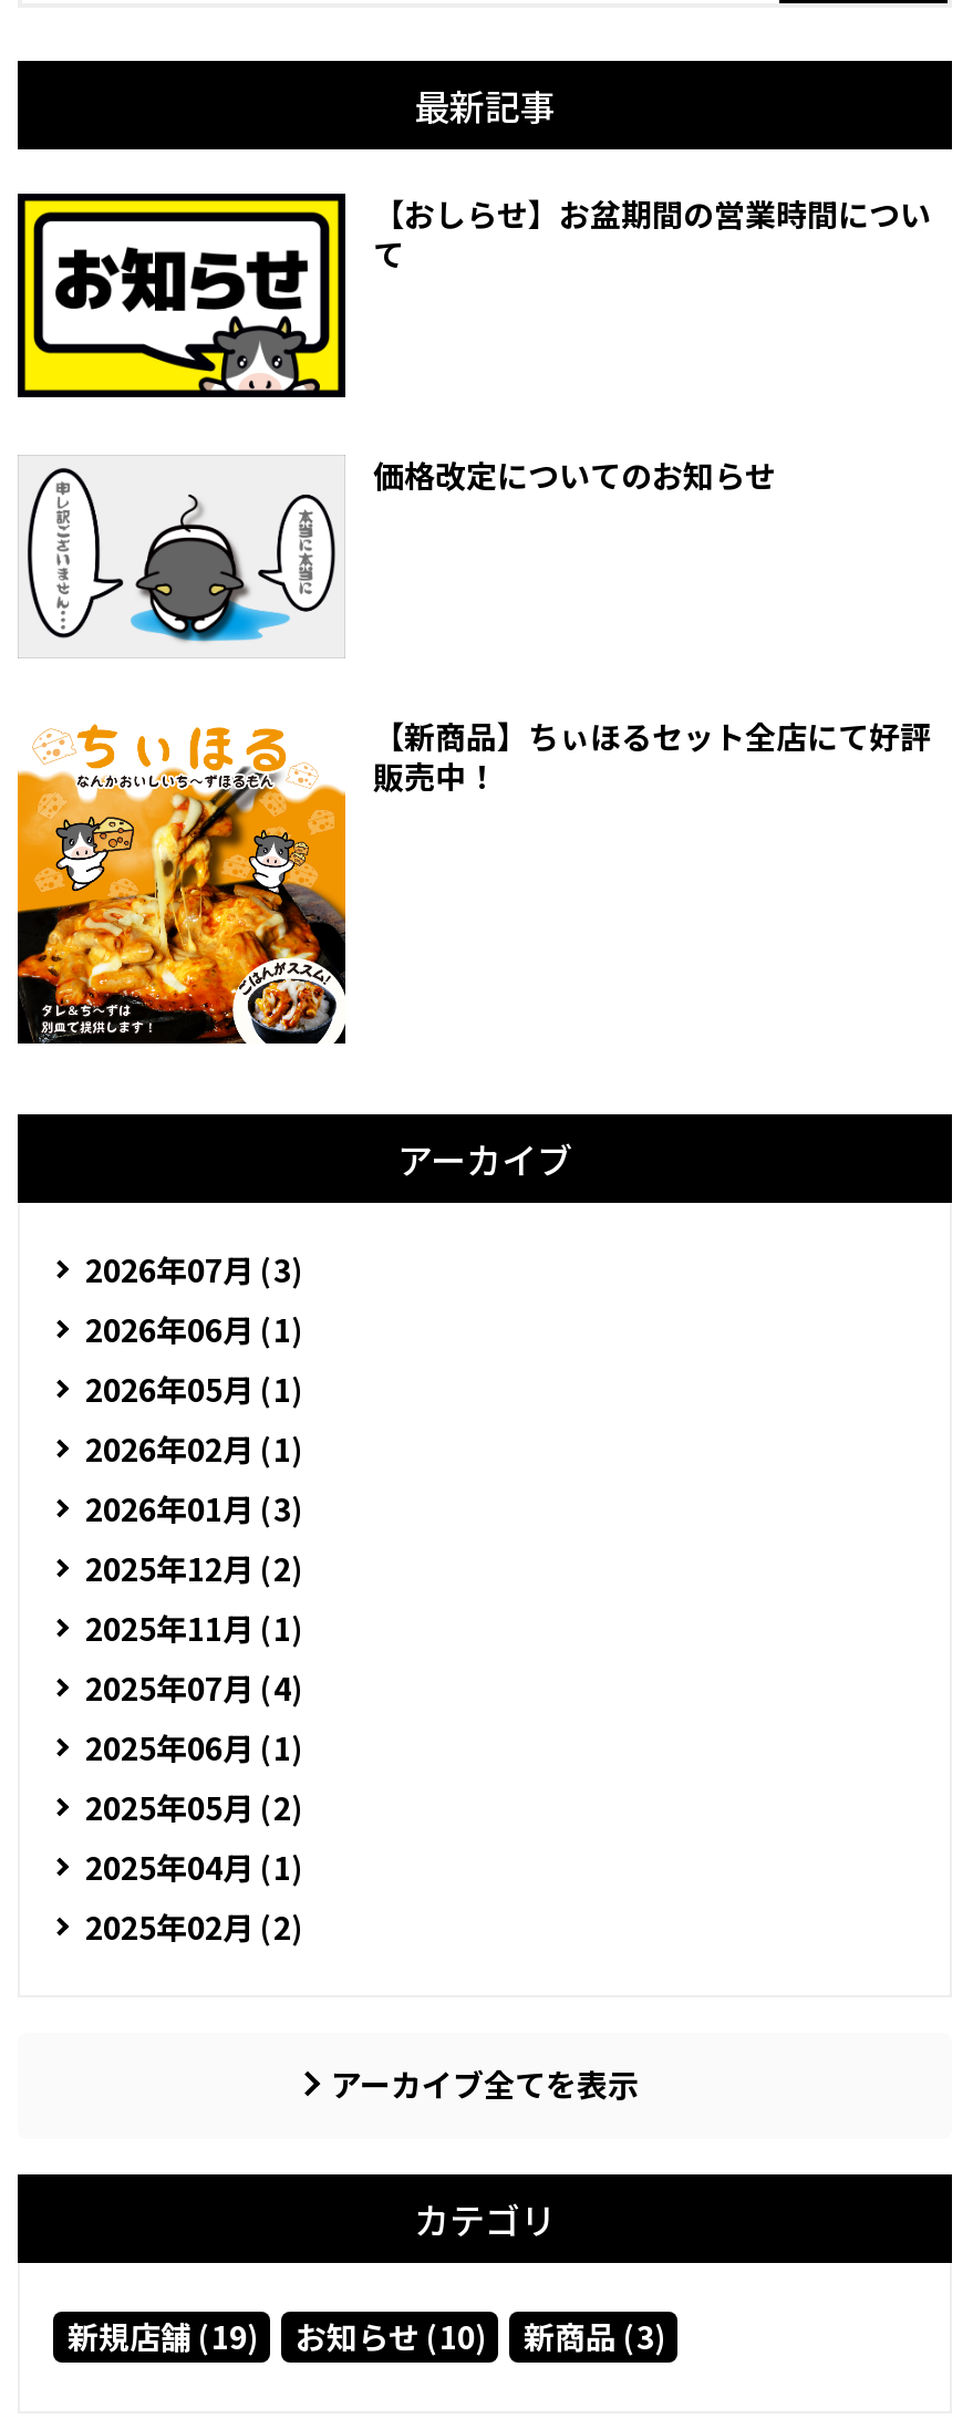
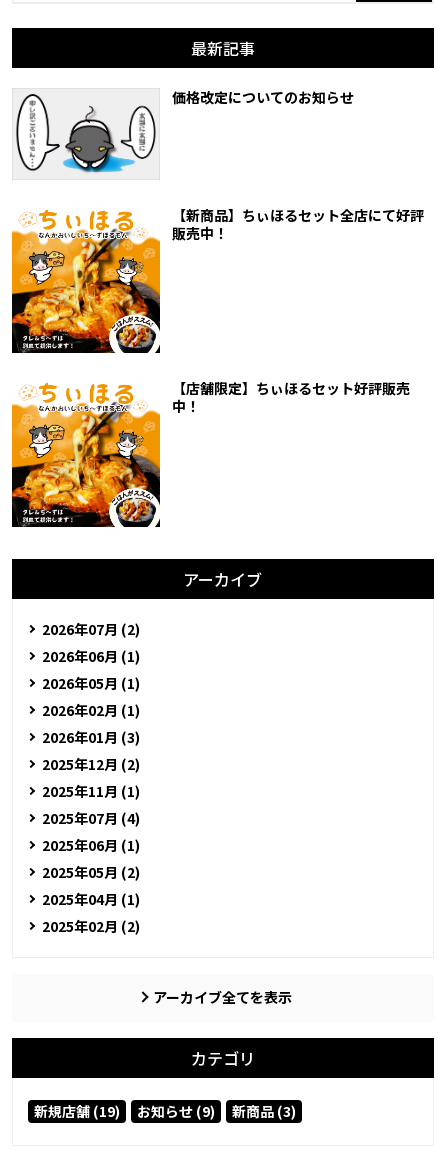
- [image]
- 【おしらせ】お盆期間の営業時間につい
- て

moved up: [image] | 価格改定についてのお知らせ | 【新商品】ちぃほるセット全店にて好評 | 販売中！

moved up: [image]

+ 【店舗限定】ちぃほるセット好評販売
+ 中！

- 2026年07月 (3)
+ 2026年07月 (2)

- 新規店舗 (19) お知らせ (10) 新商品 (3)
+ 新規店舗 (19) お知らせ (9) 新商品 (3)
